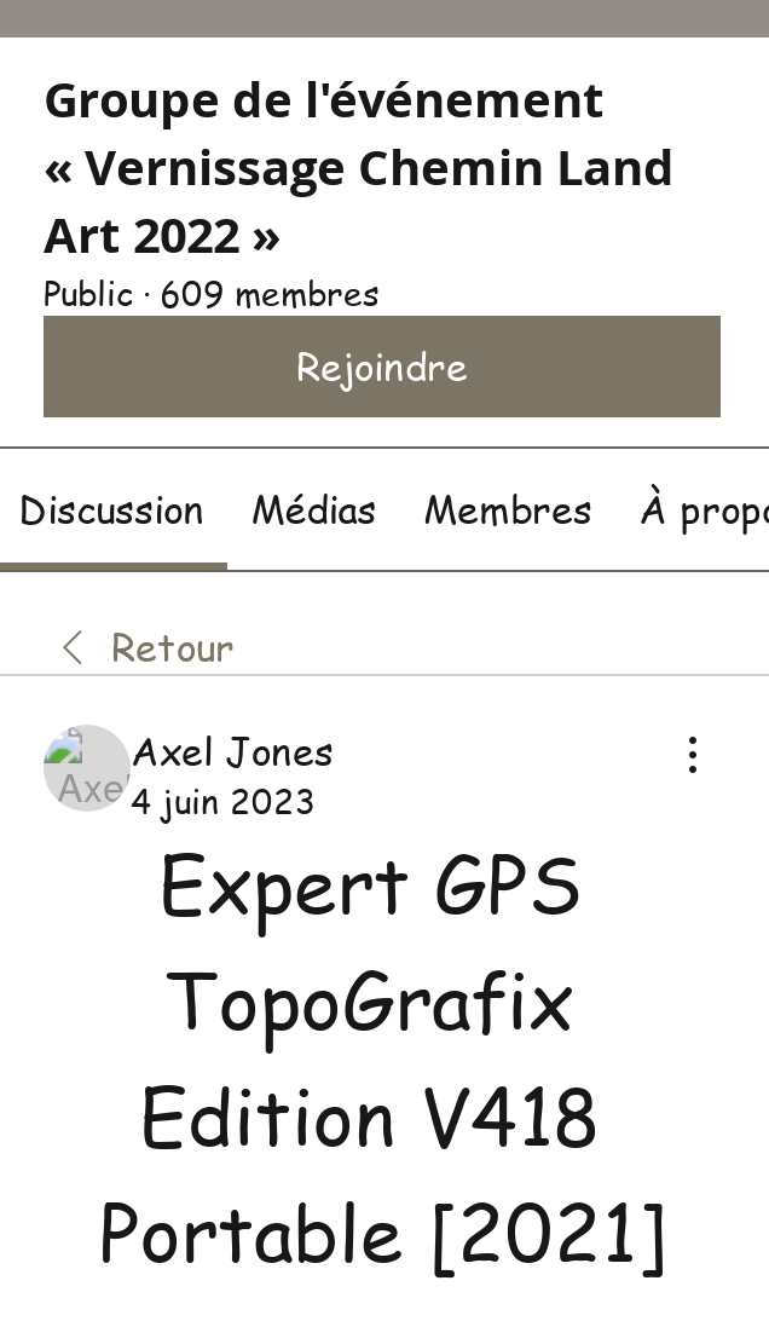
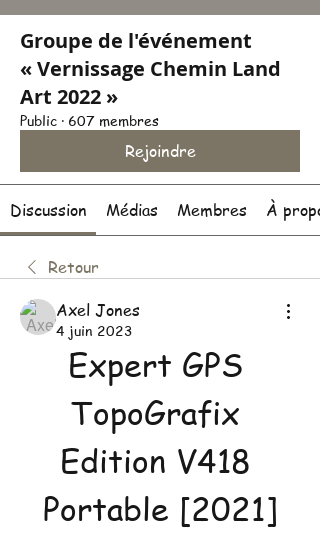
- Public · 609 membres
+ Public · 607 membres
